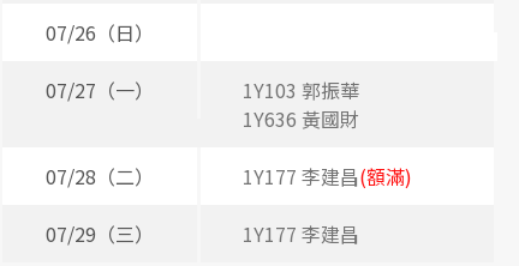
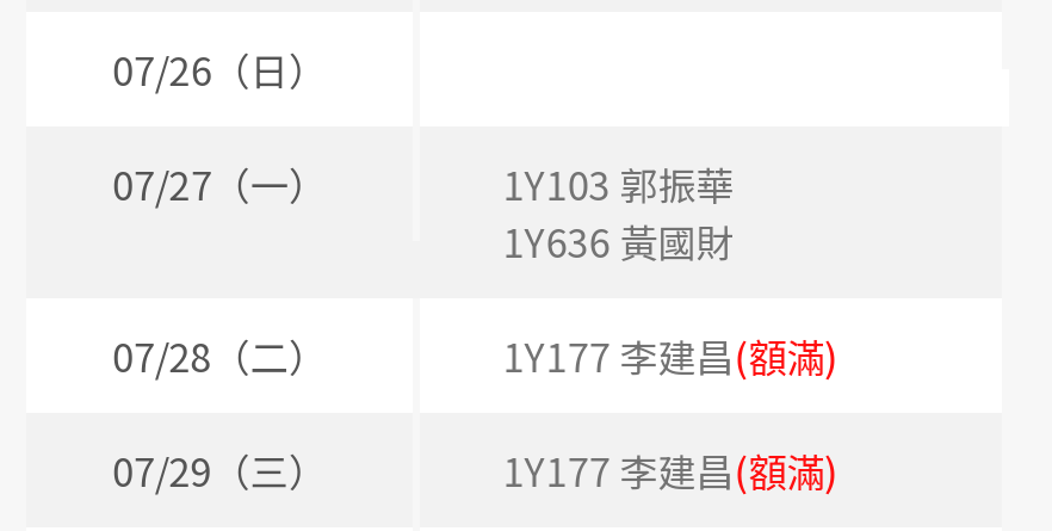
- 1Y177 李建昌
+ 1Y177 李建昌(額滿)
